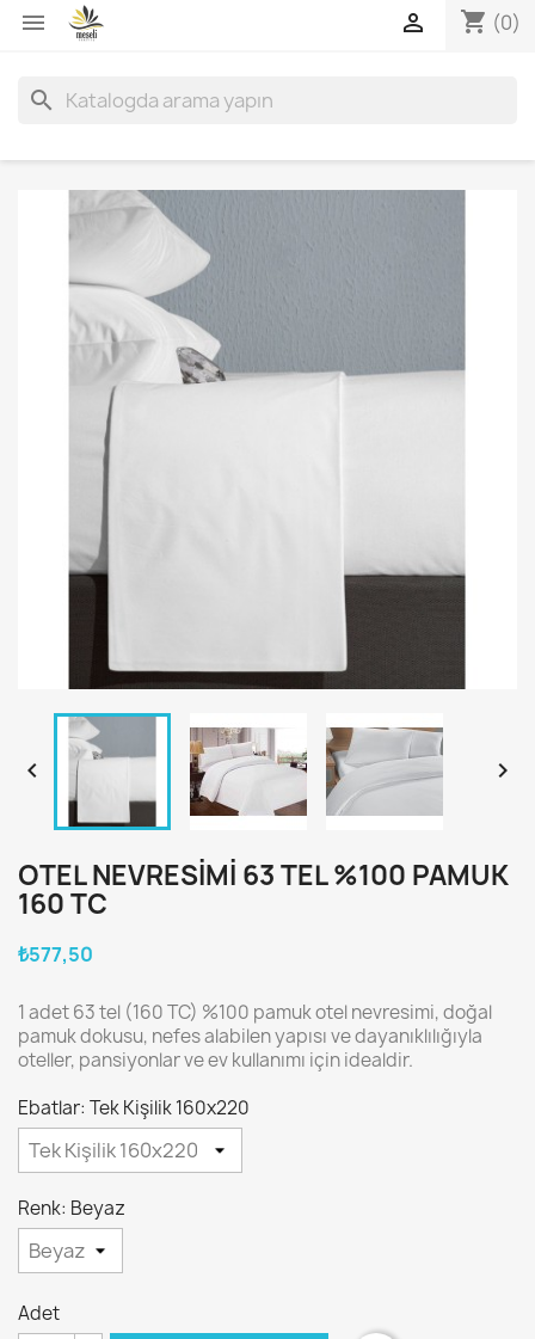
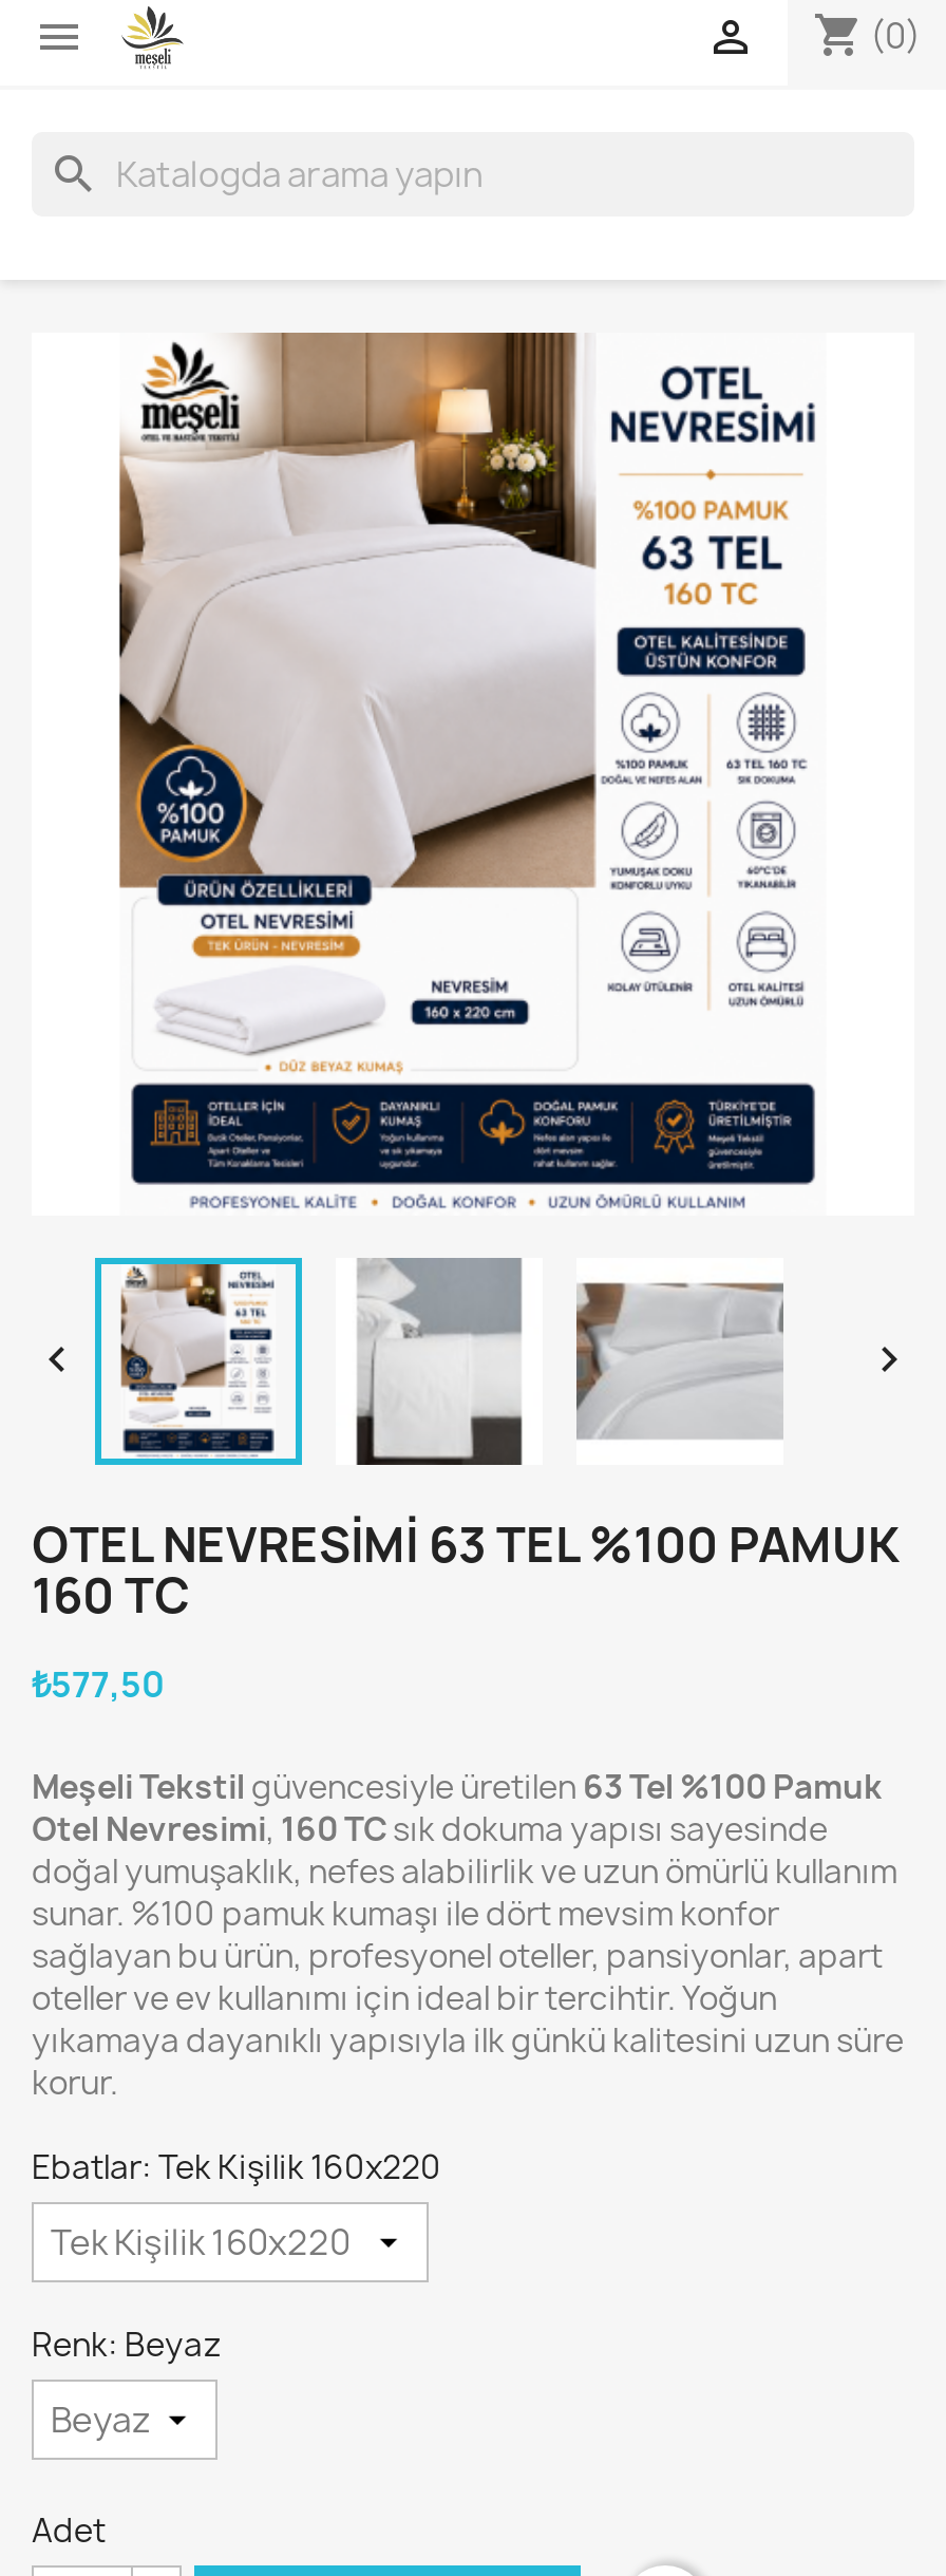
- [image]
+ [image]

- [image]
+ [image]

- [image]
+ [image]

- 1 adet 63 tel (160 TC) %100 pamuk otel nevresimi, doğal
- pamuk dokusu, nefes alabilen yapısı ve dayanıklılığıyla
- oteller, pansiyonlar ve ev kullanımı için idealdir.
+ Meşeli Tekstil güvencesiyle üretilen 63 Tel %100 Pamuk
+ Otel Nevresimi, 160 TCsık dokuma yapısı sayesinde
+ doğal yumuşaklık, nefes alabilirlik ve uzun ömürlü kullanım
+ sunar. %100 pamuk kumaşı ile dört mevsim konfor
+ sağlayan bu ürün, profesyonel oteller, pansiyonlar, apart
+ oteller ve ev kullanımı için ideal bir tercihtir. Yoğun
+ yıkamaya dayanıklı yapısıyla ilk günkü kalitesini uzun süre
+ korur.
